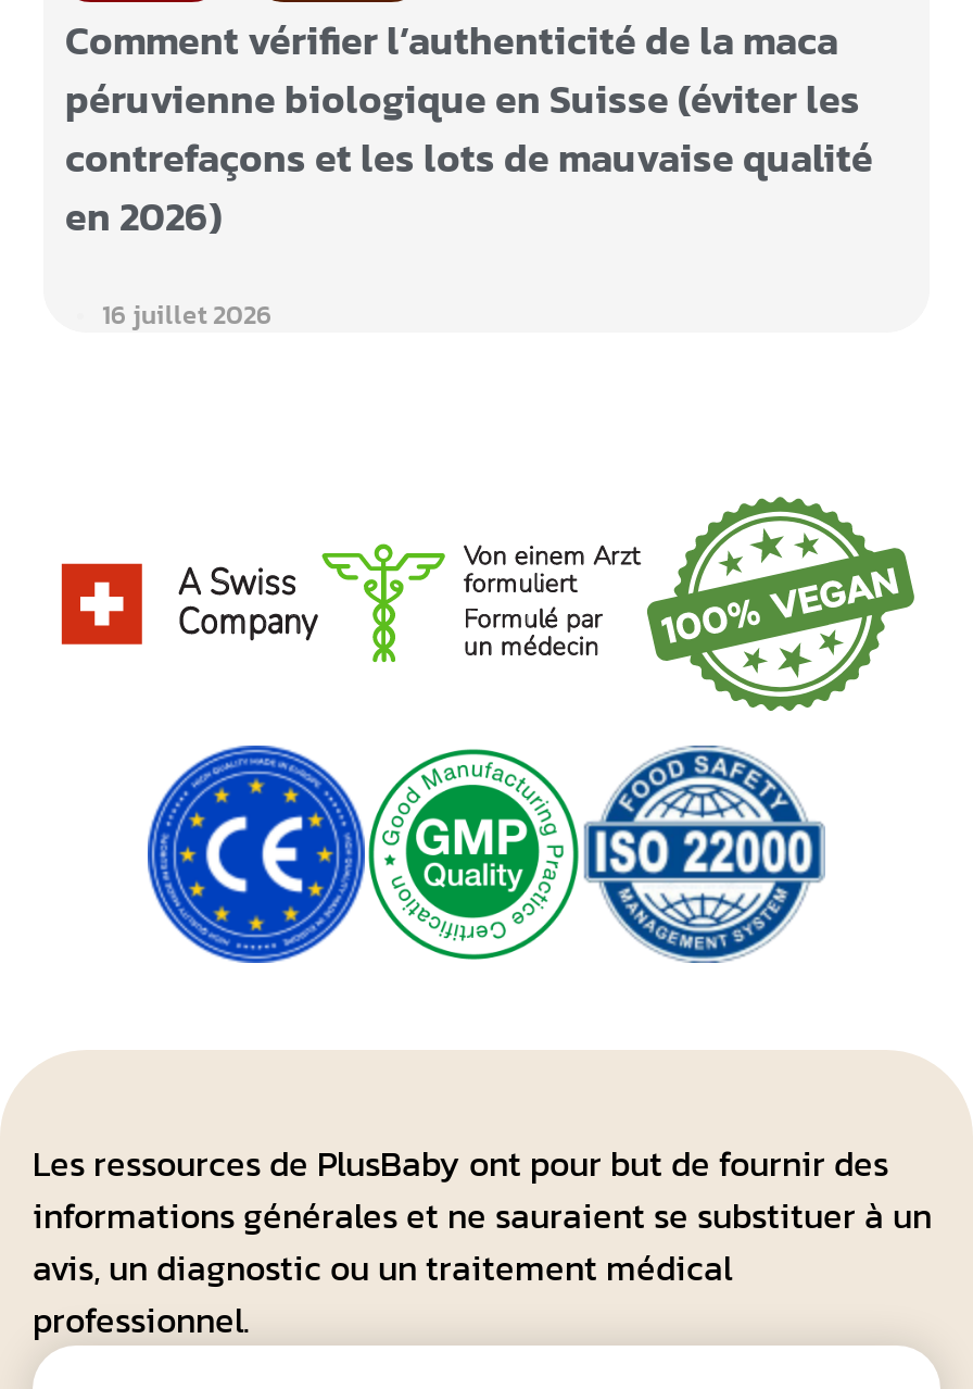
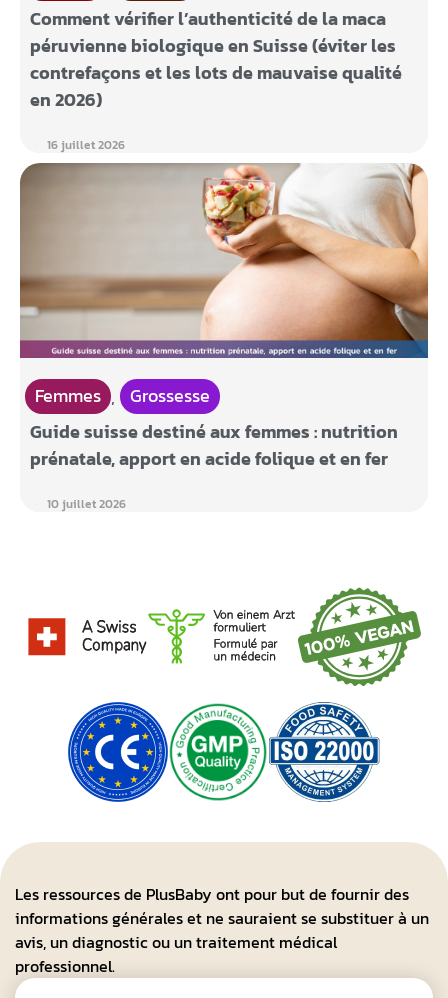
+ [image]
+ Femmes , Grossesse

+ Guide suisse destiné aux femmes : nutrition
+ prénatale, apport en acide folique et en fer
+ • 10 juillet 2026
